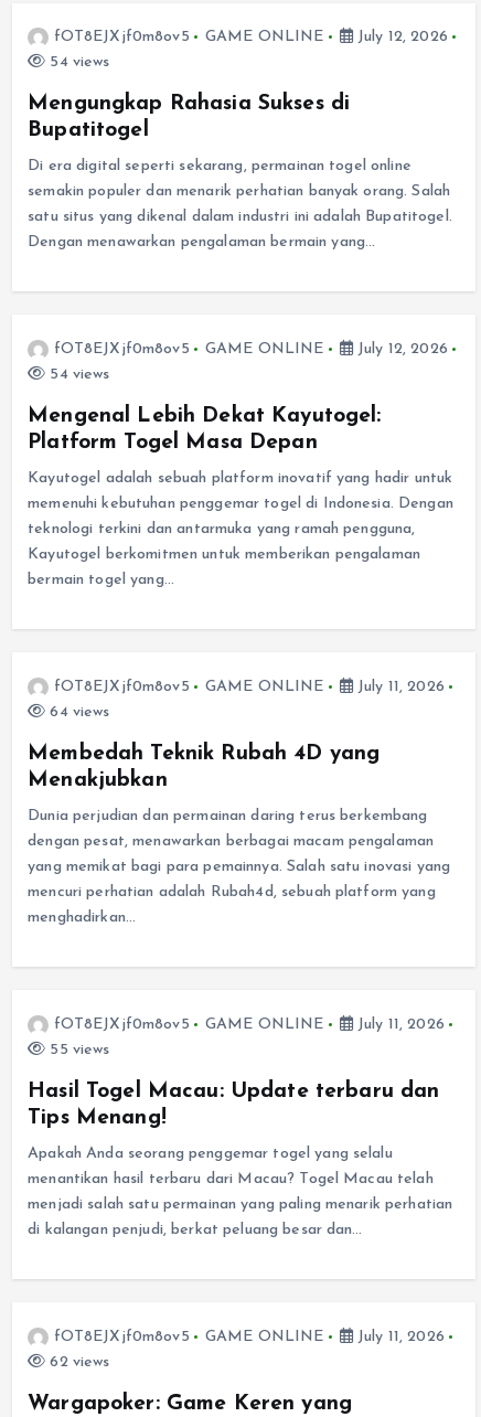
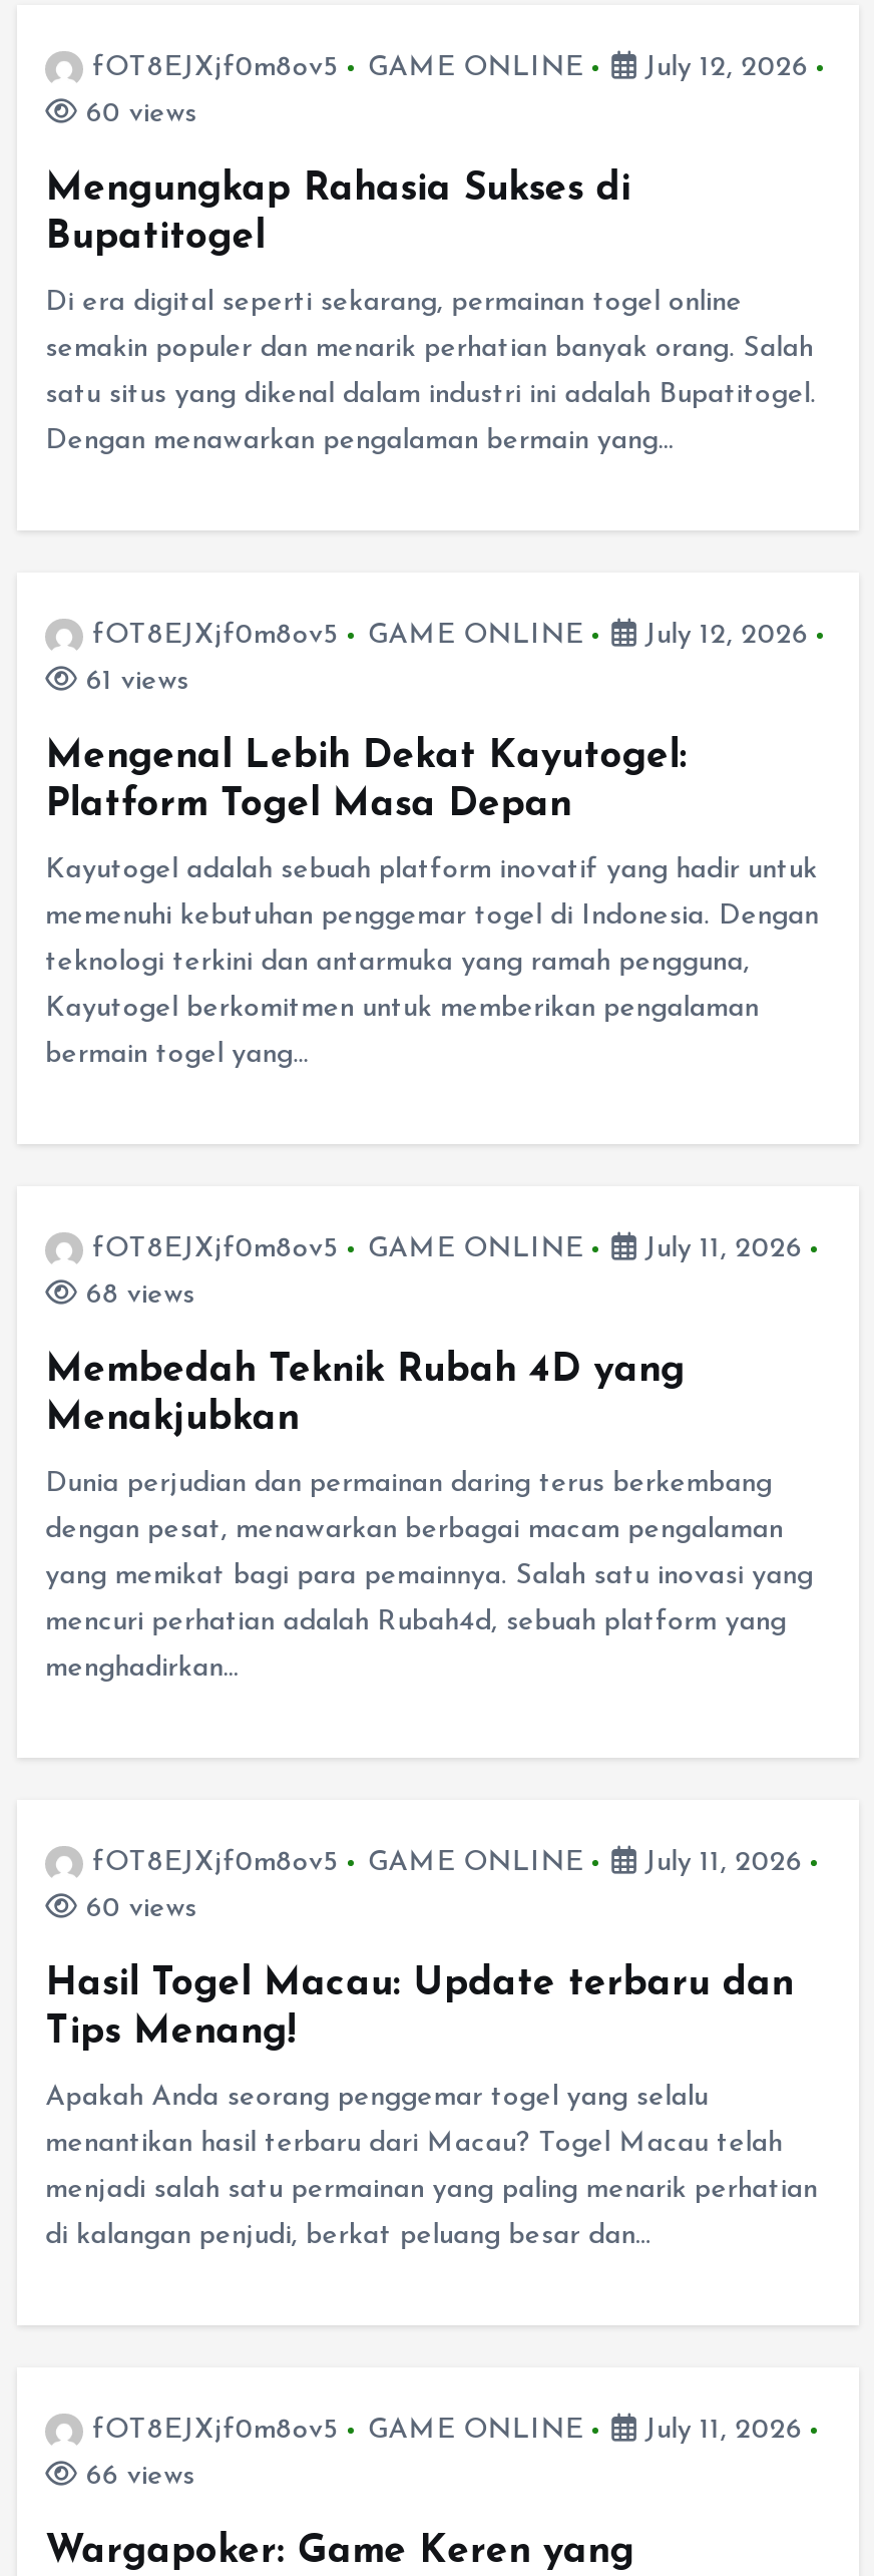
- 54 views
+ 60 views

- 54 views
+ 61 views

- 64 views
+ 68 views

- 55 views
+ 60 views

- 62 views
+ 66 views
